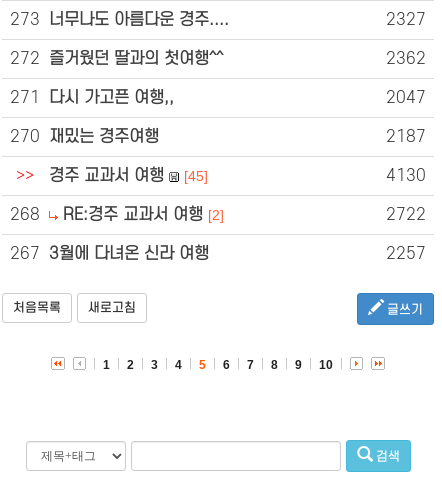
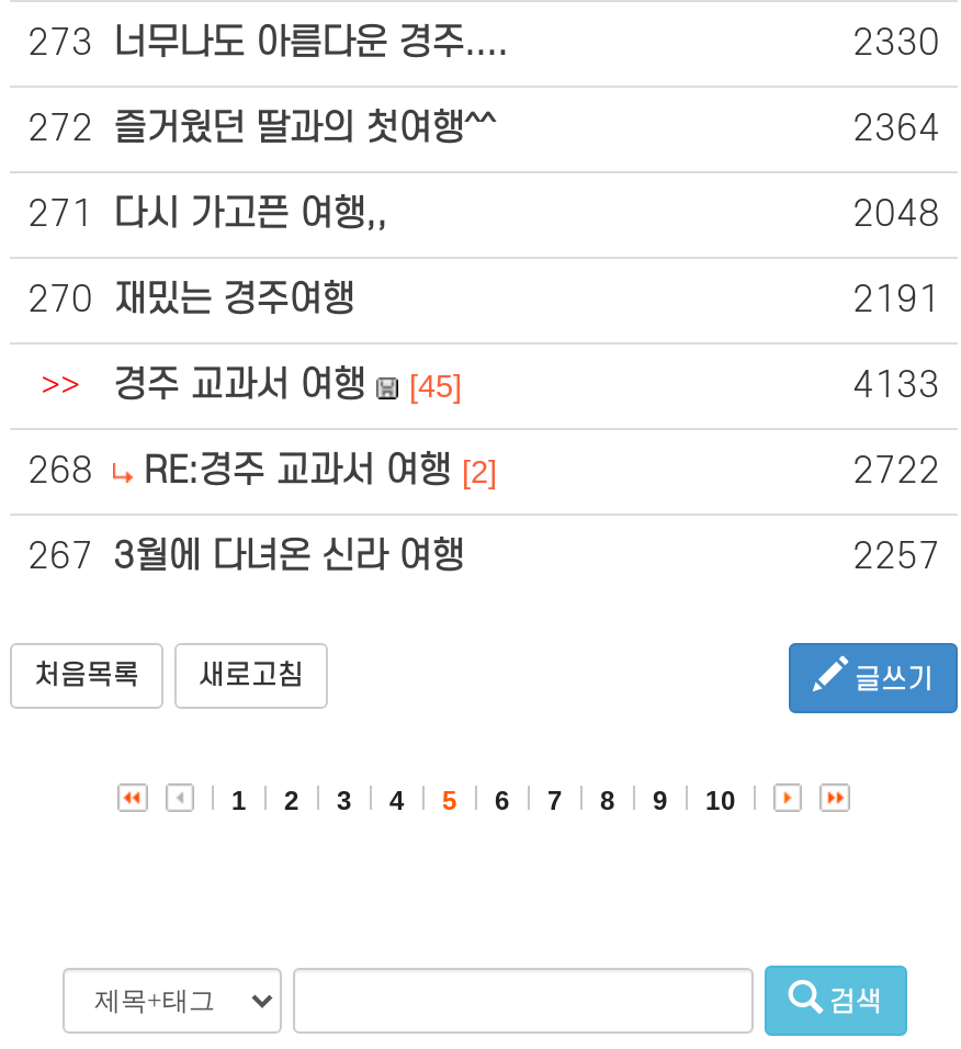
- 2327
+ 2330

- 2362
+ 2364

- 2047
+ 2048

- 2187
+ 2191

- 4130
+ 4133
